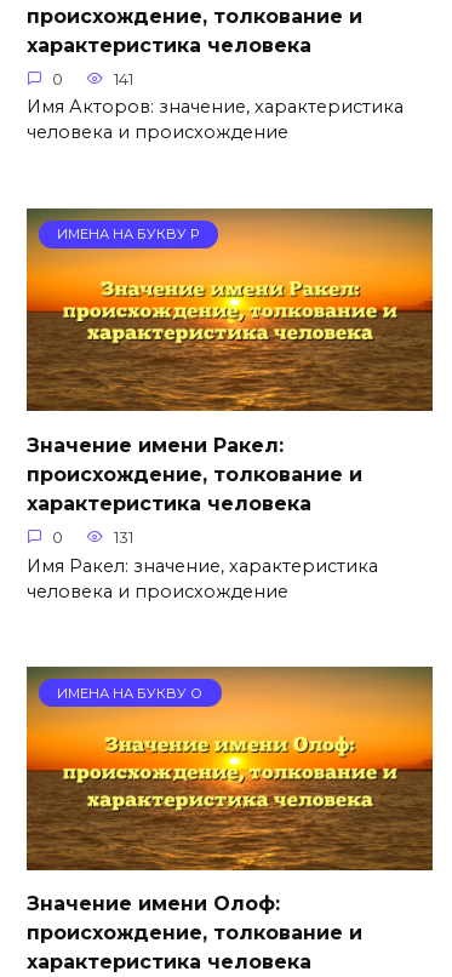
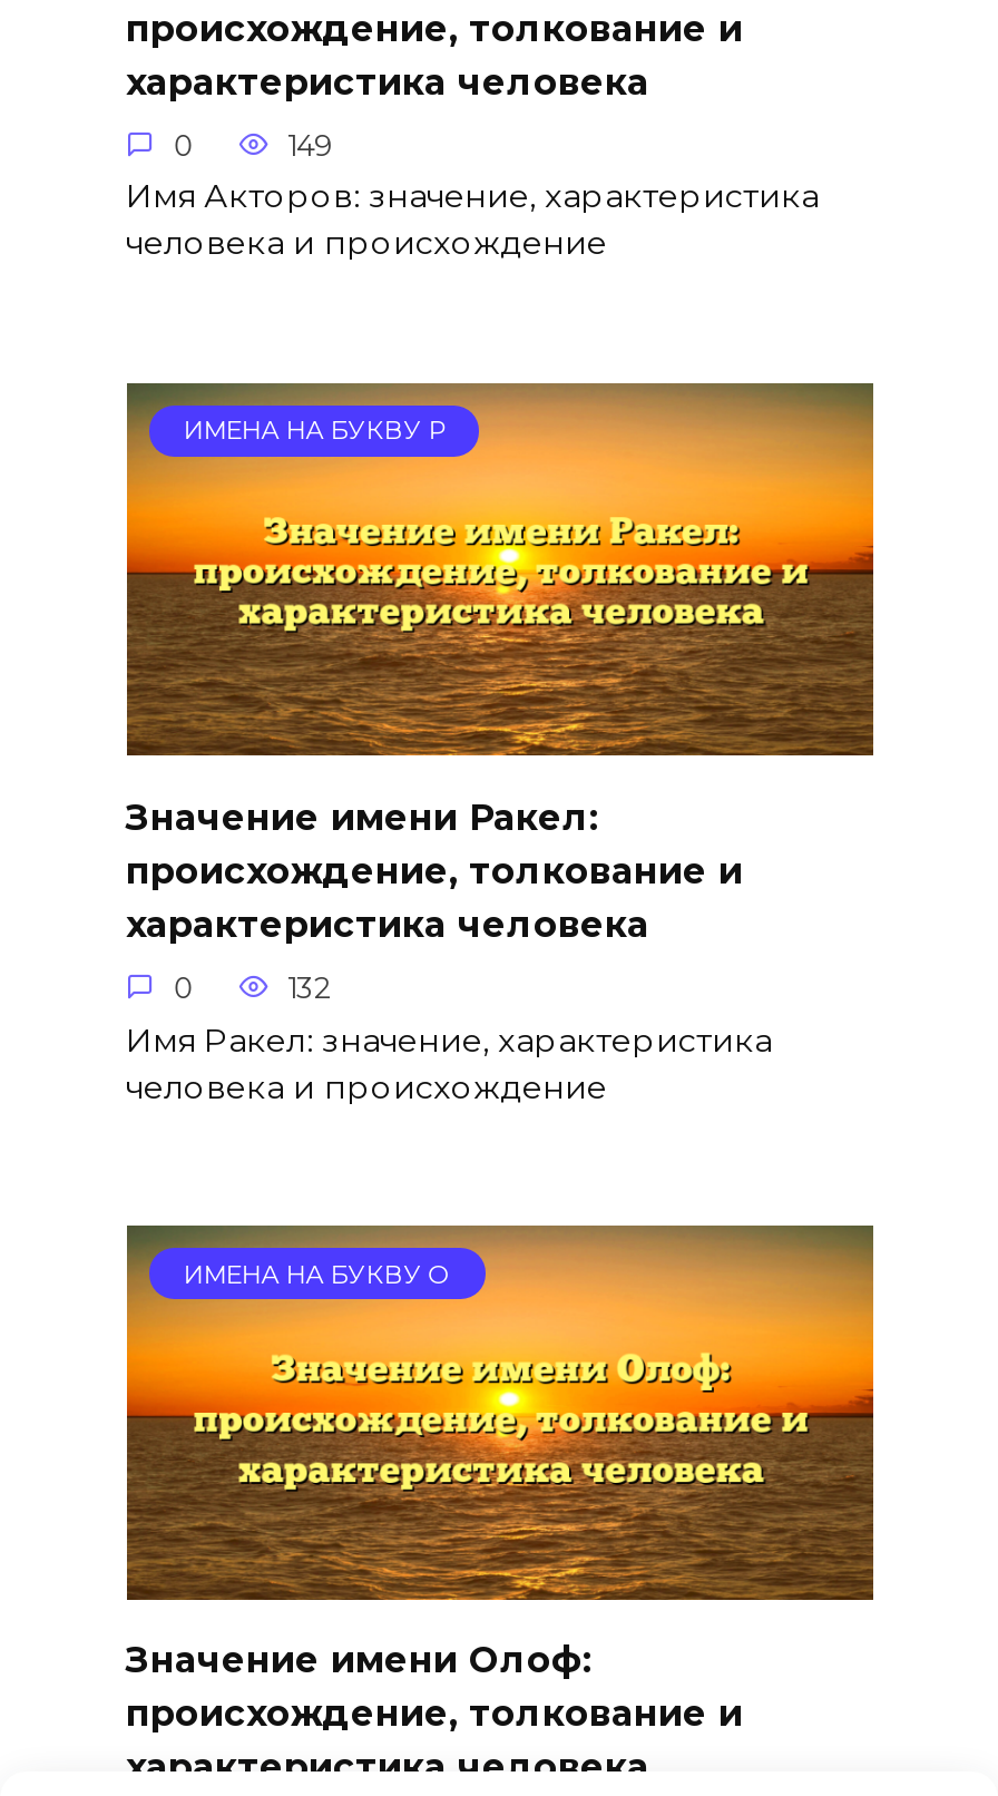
- 141
+ 149

- 131
+ 132
